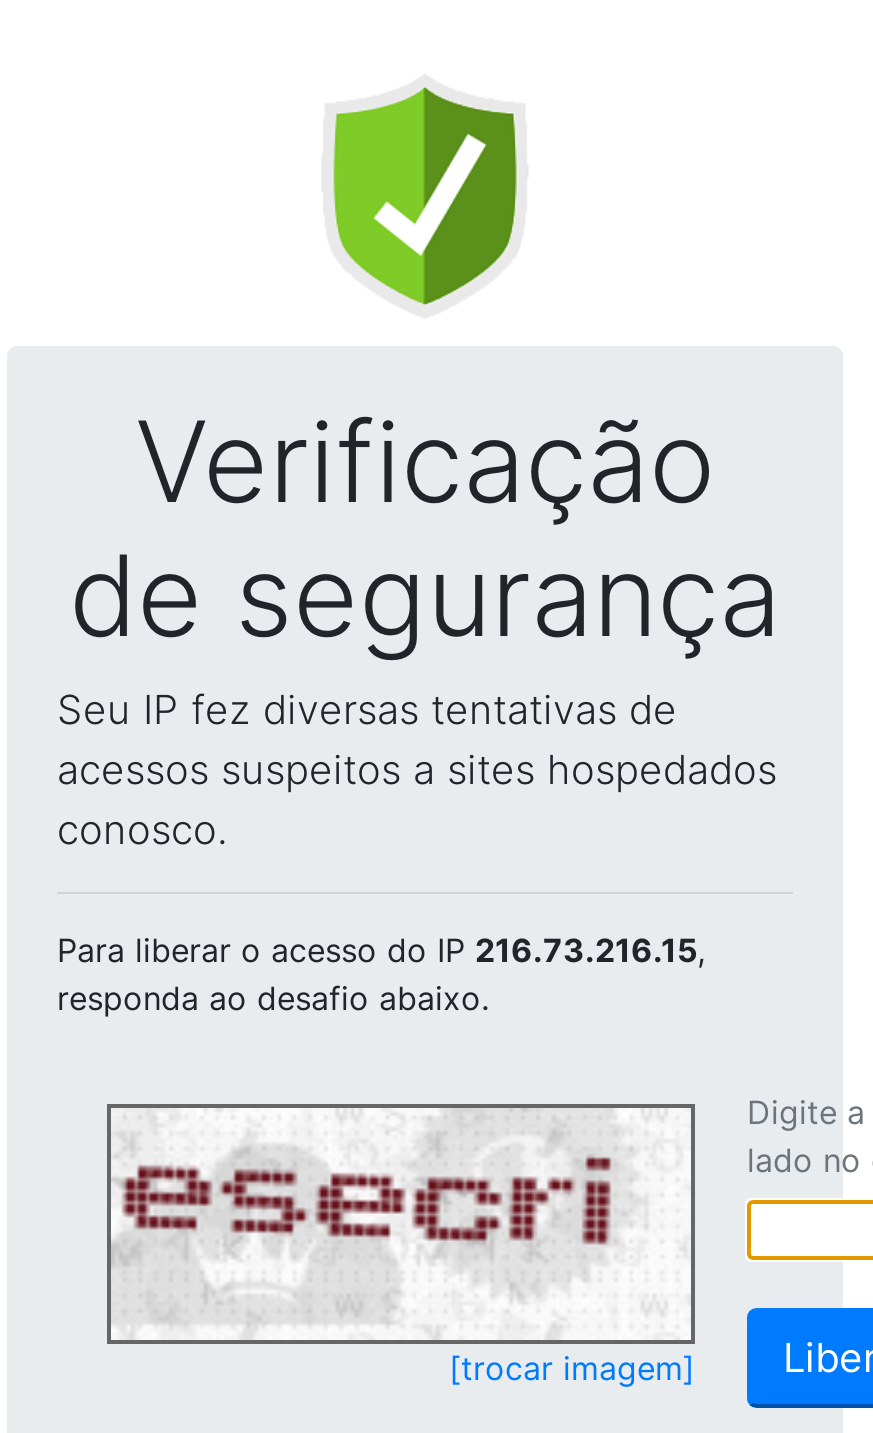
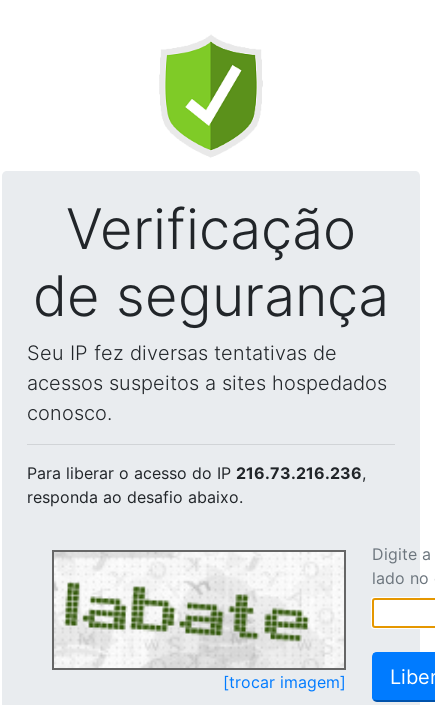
- Para liberar o acesso do IP 216.73.216.15,
+ Para liberar o acesso do IP 216.73.216.236,

- [image]
+ [image]
